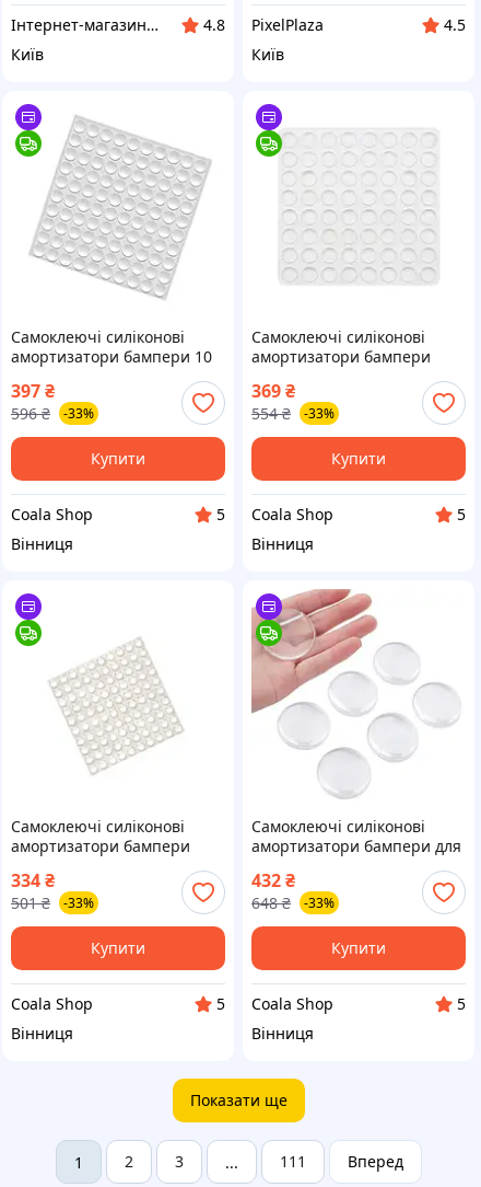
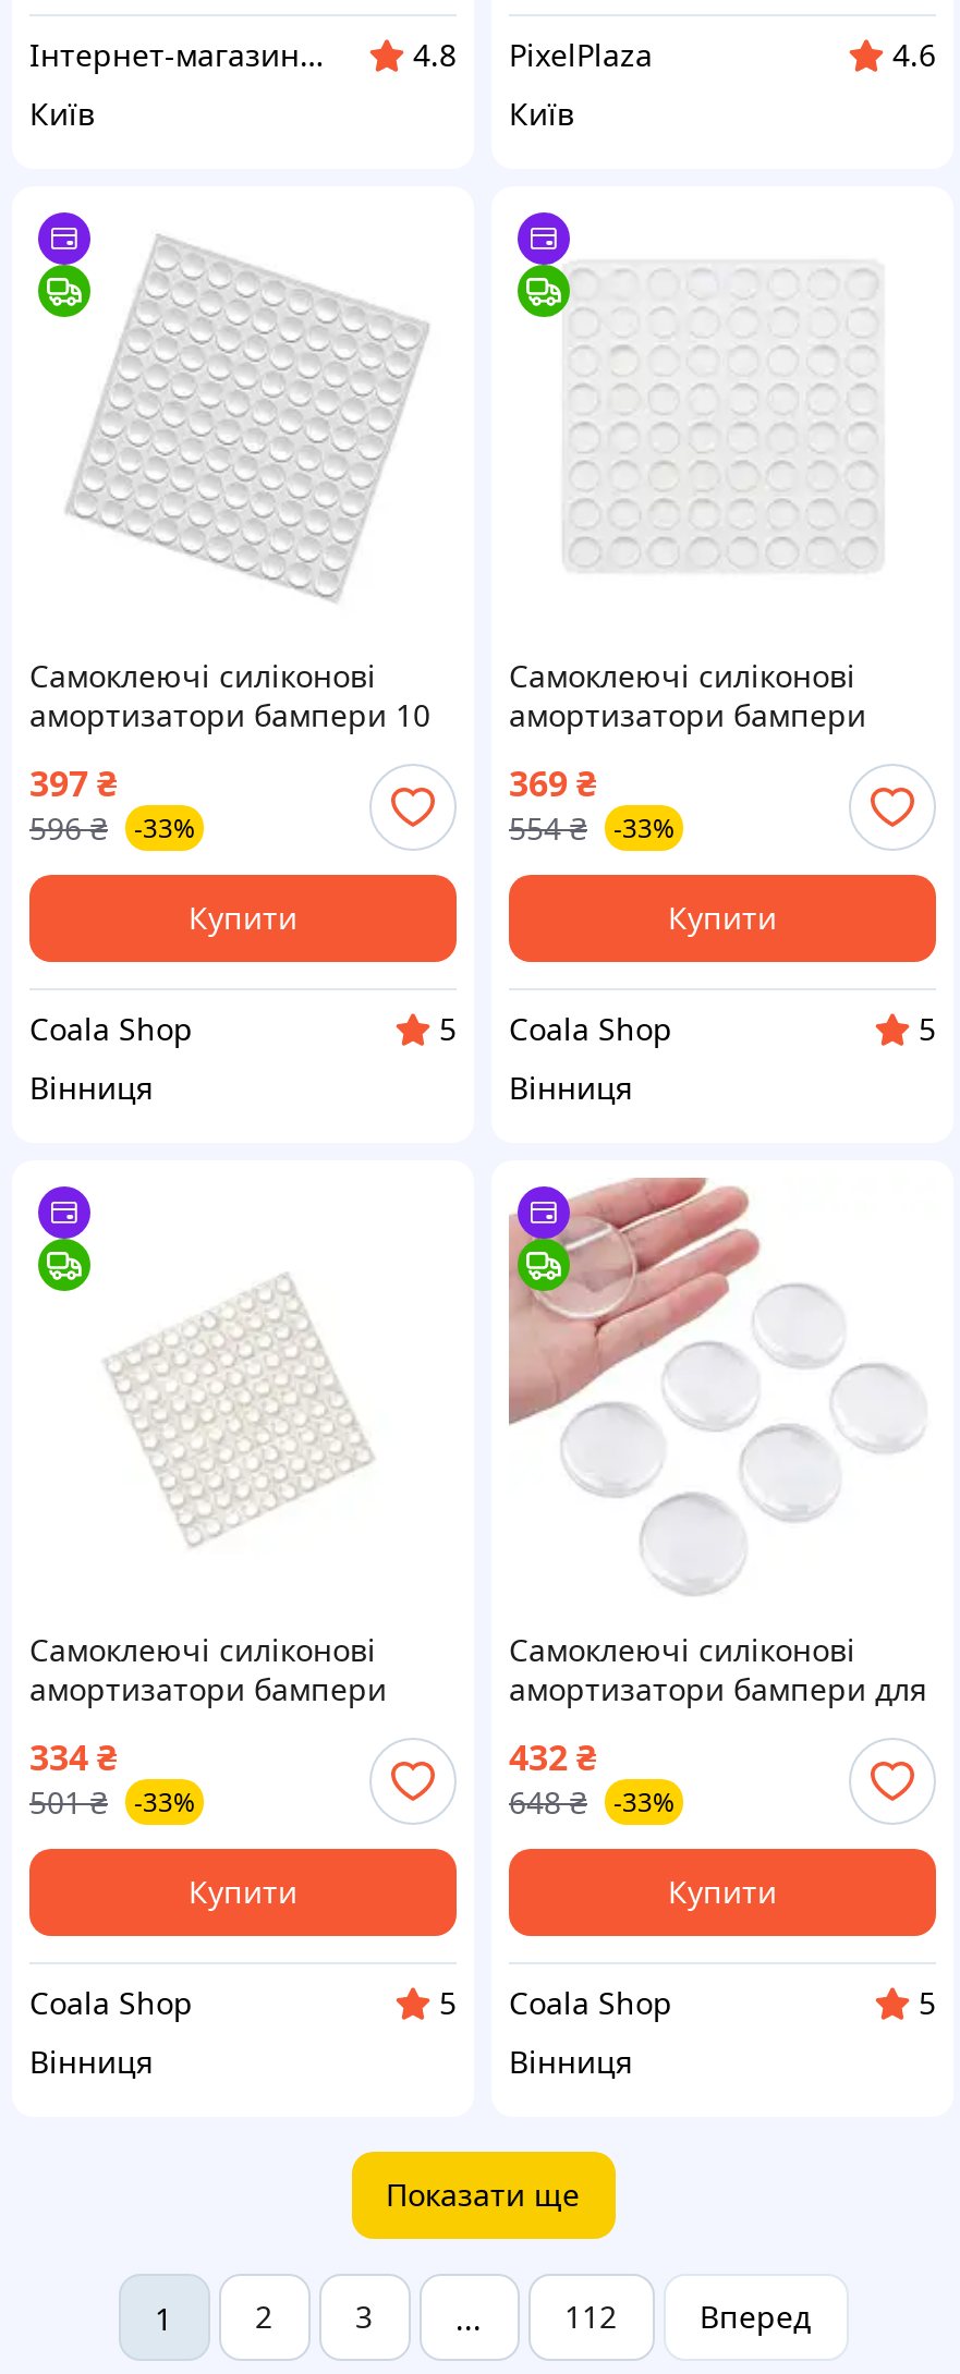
- 4.5
+ 4.6

- 111
+ 112
